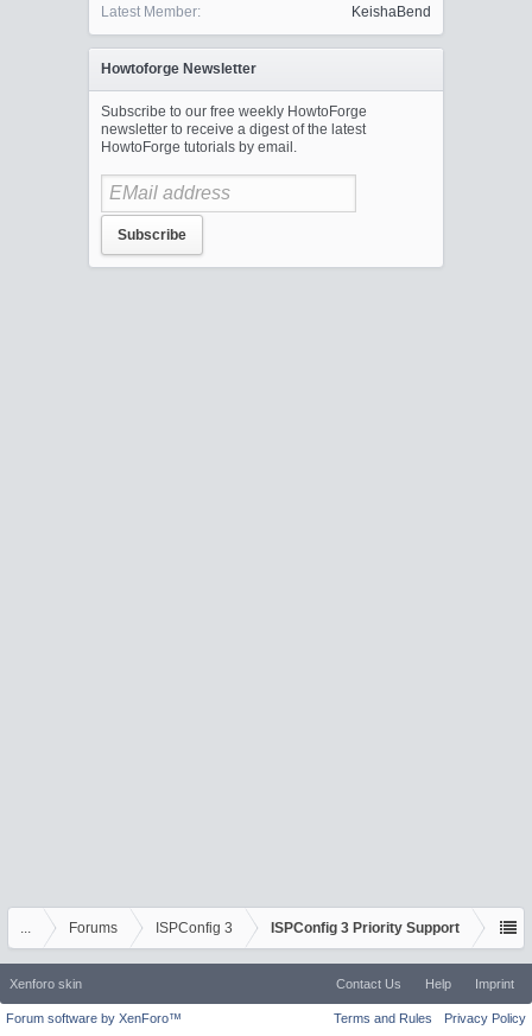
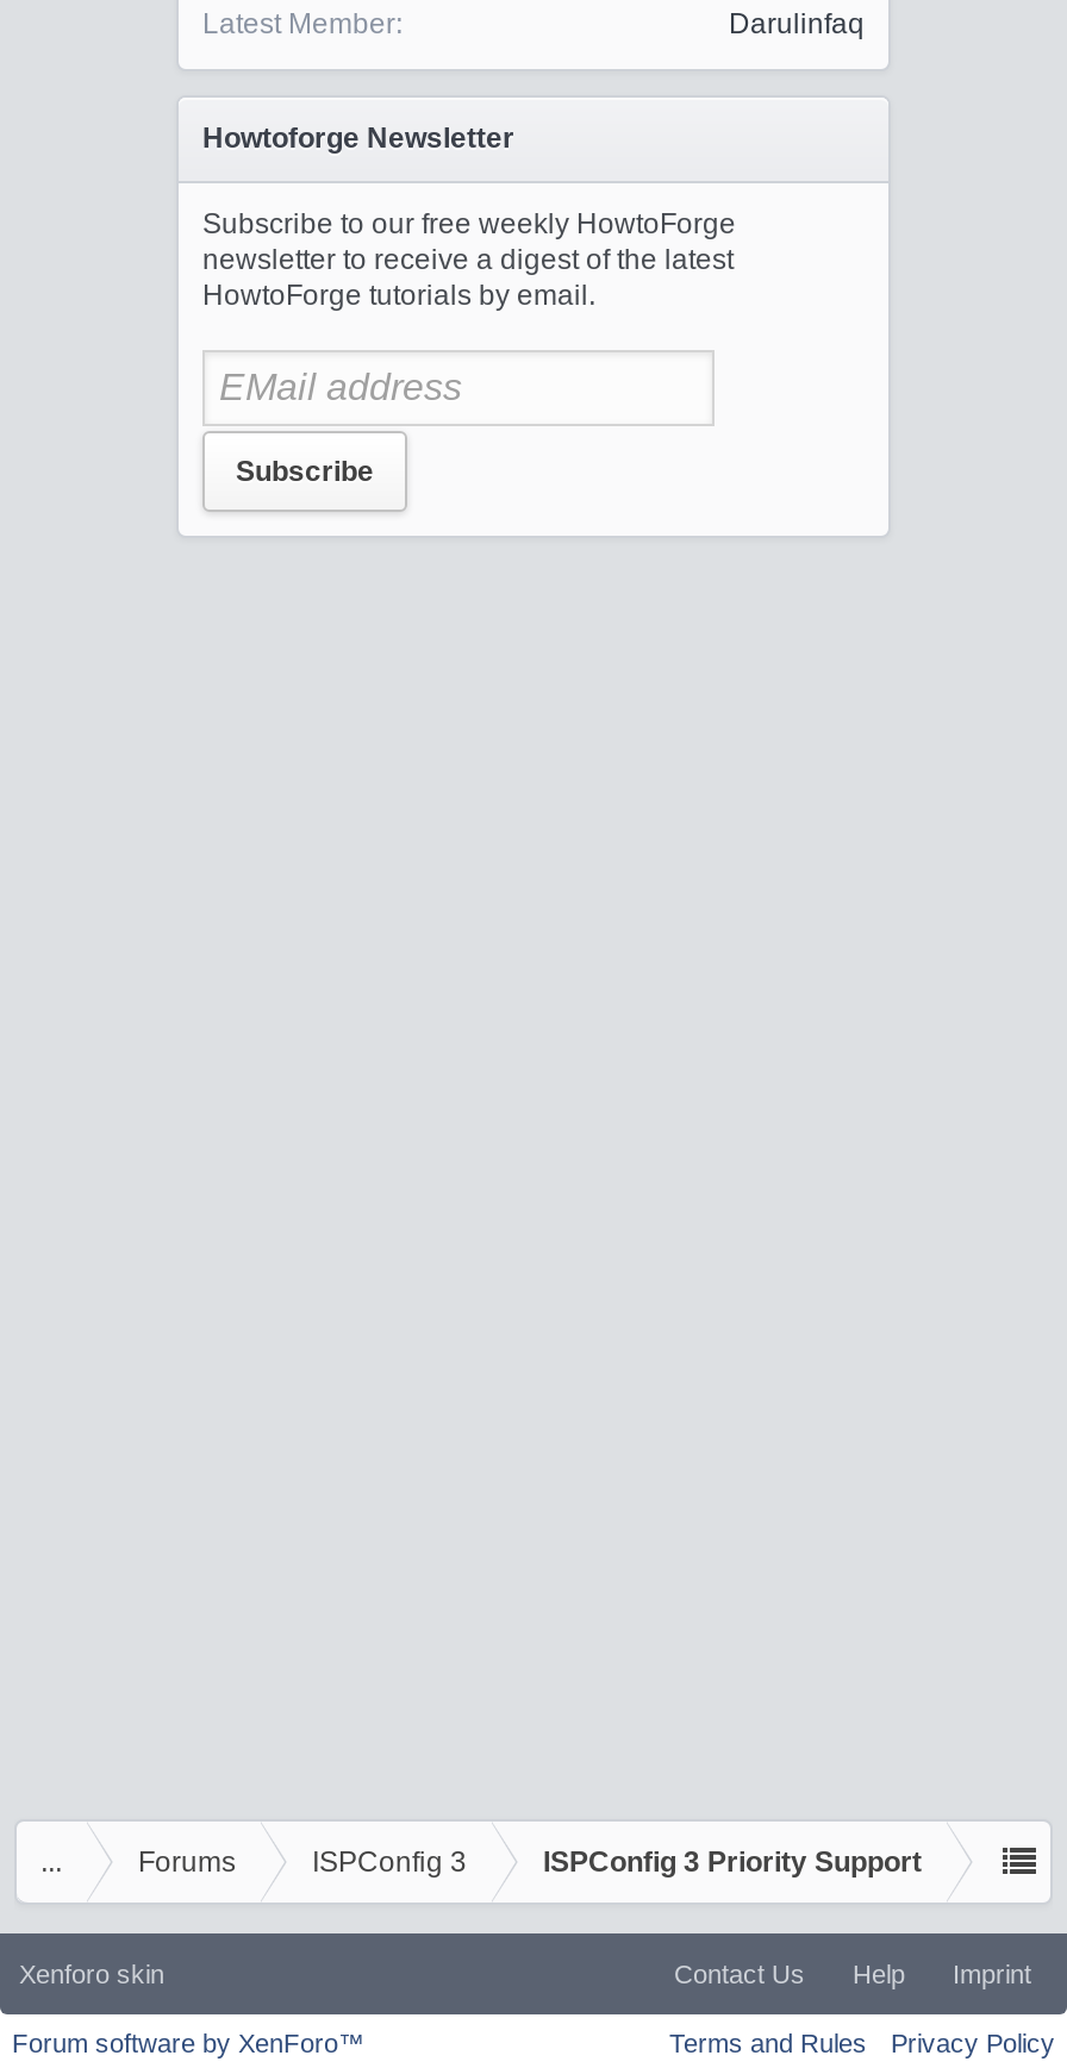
- KeishaBend
+ Darulinfaq
